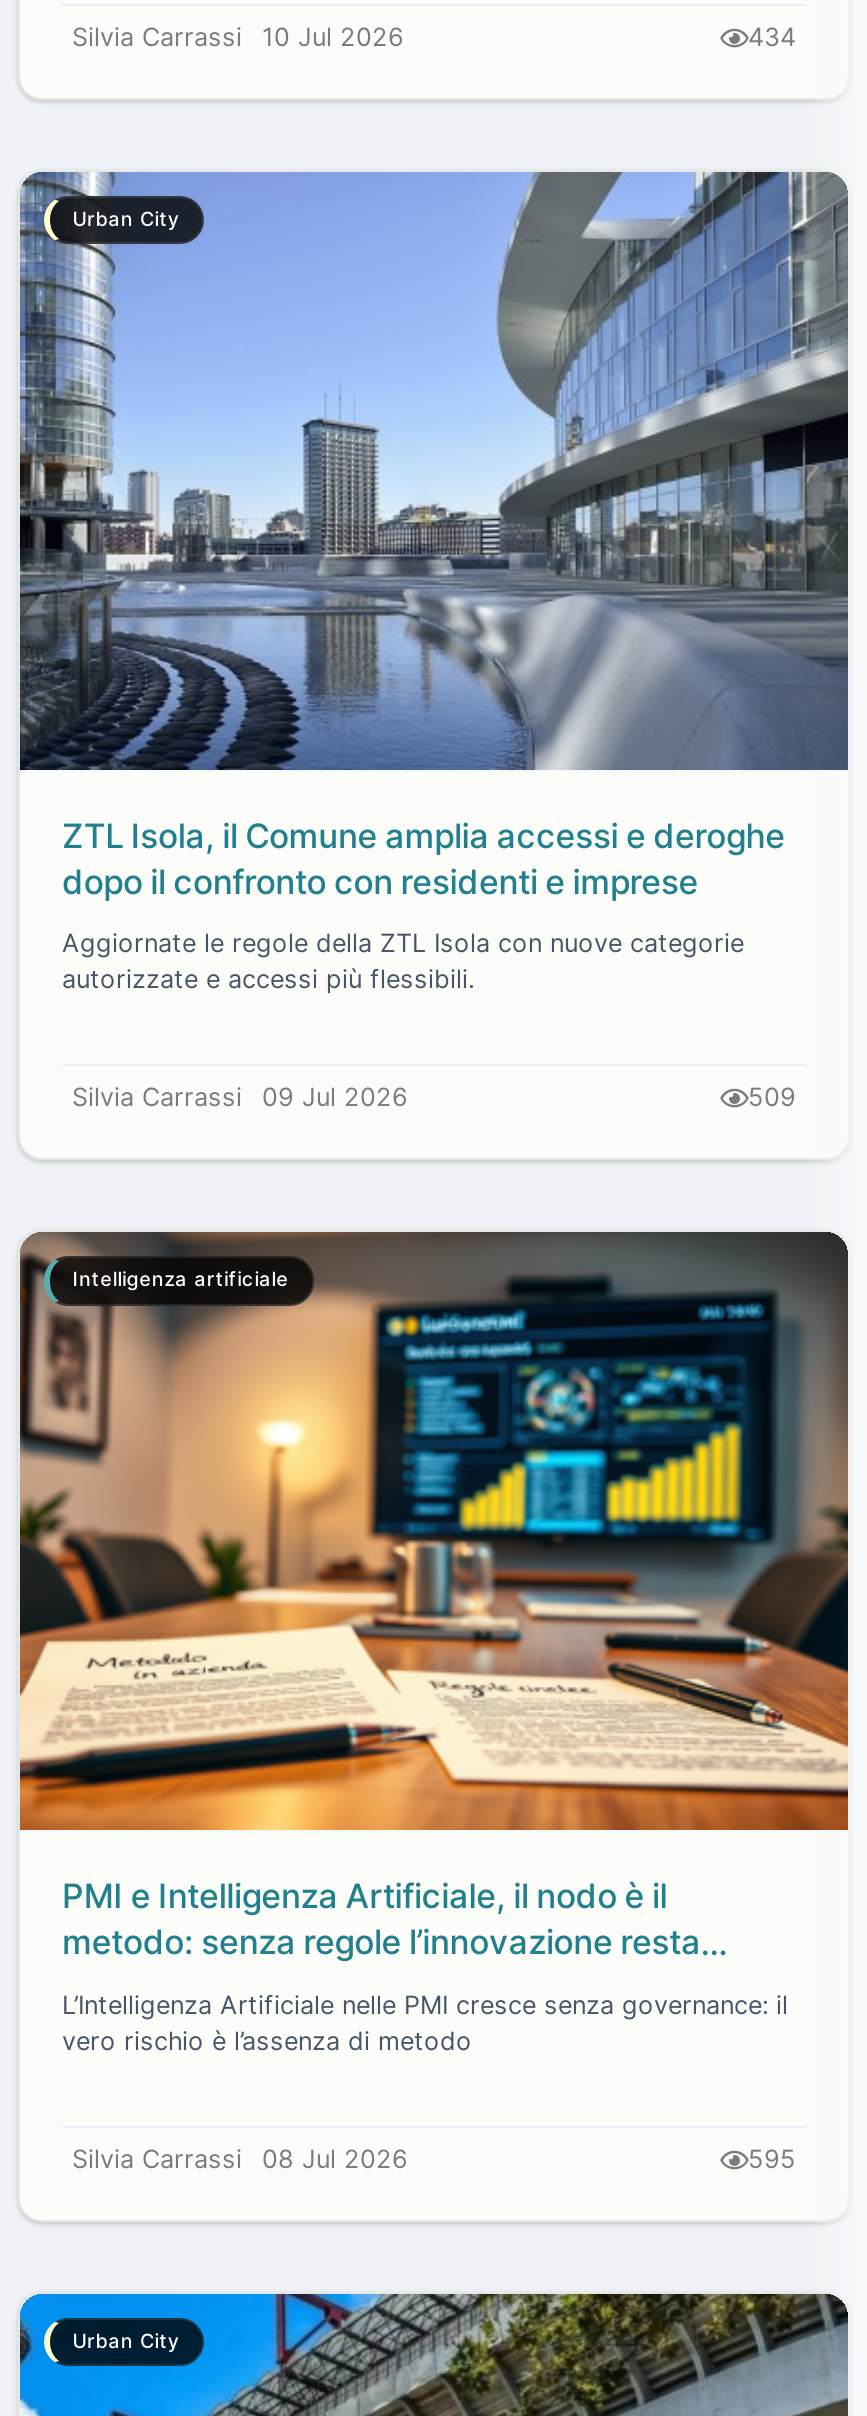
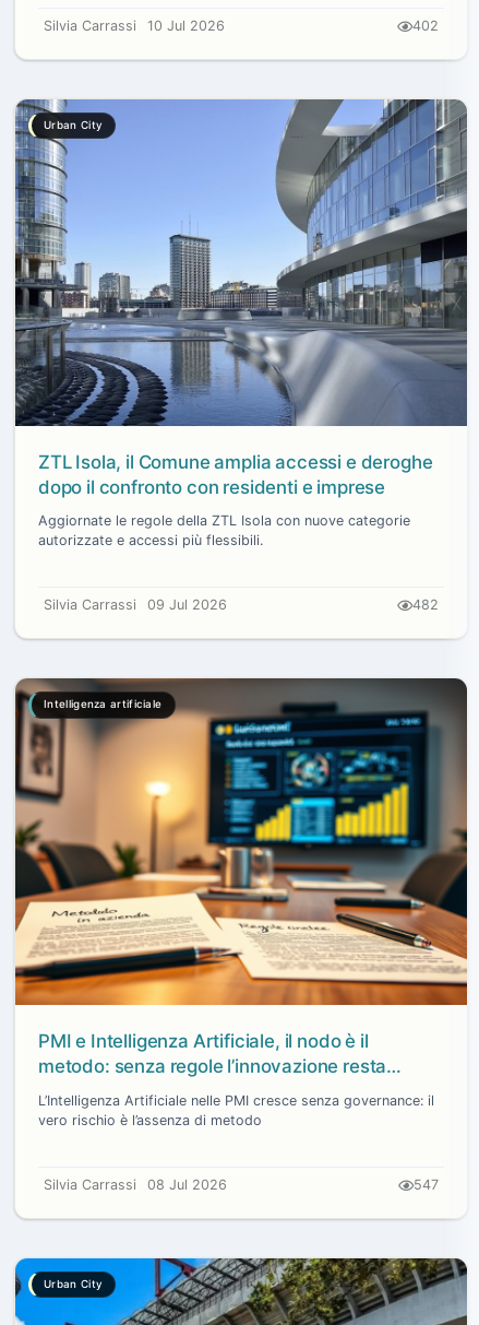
- 434
+ 402

- 509
+ 482

- 595
+ 547
